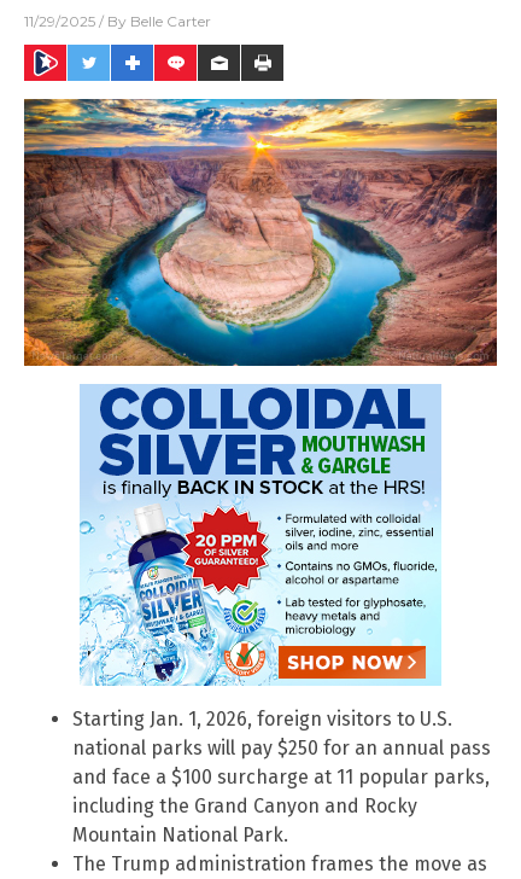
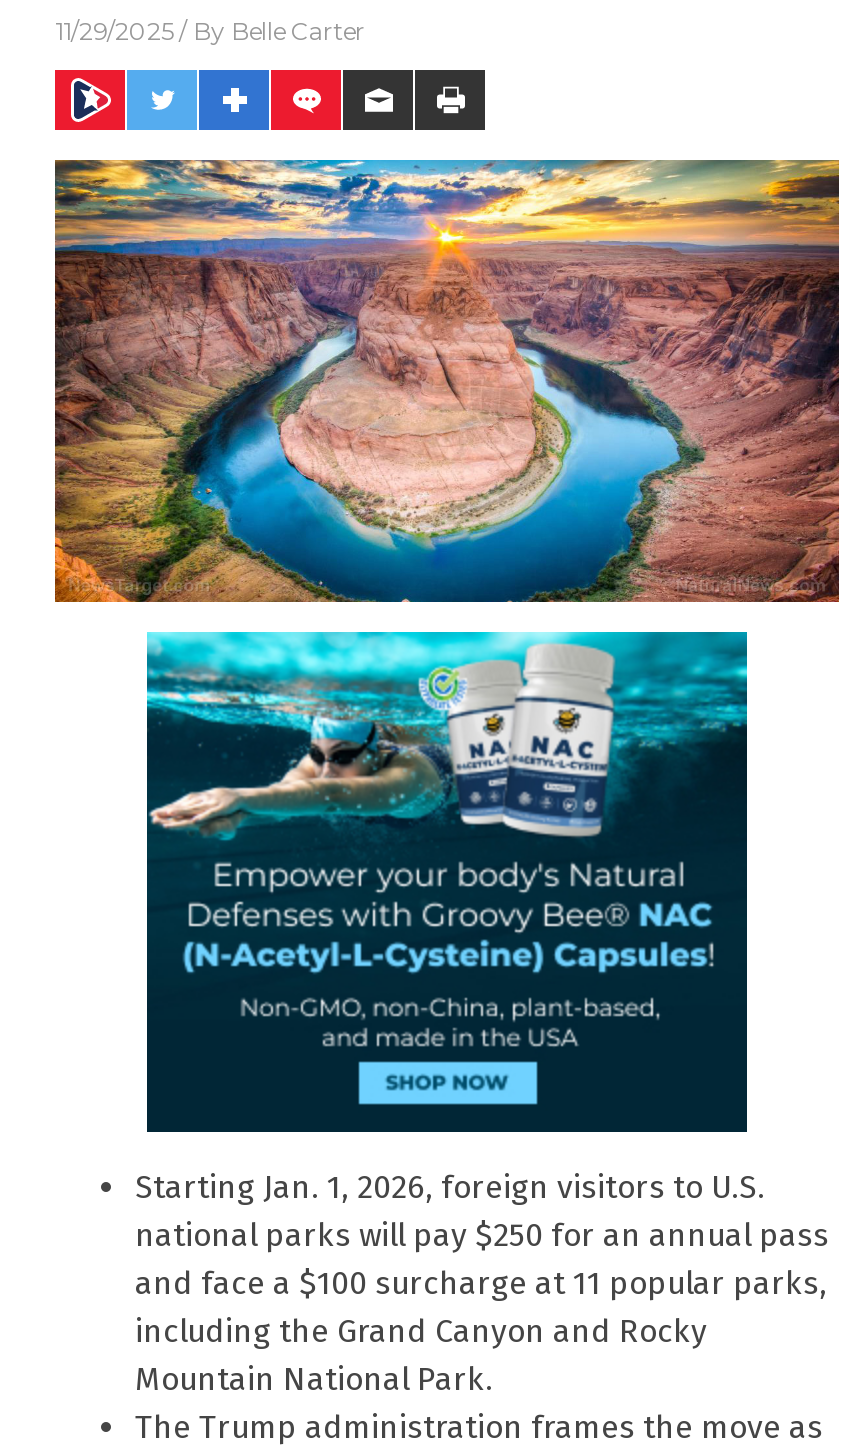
- [image]
+ [image]
